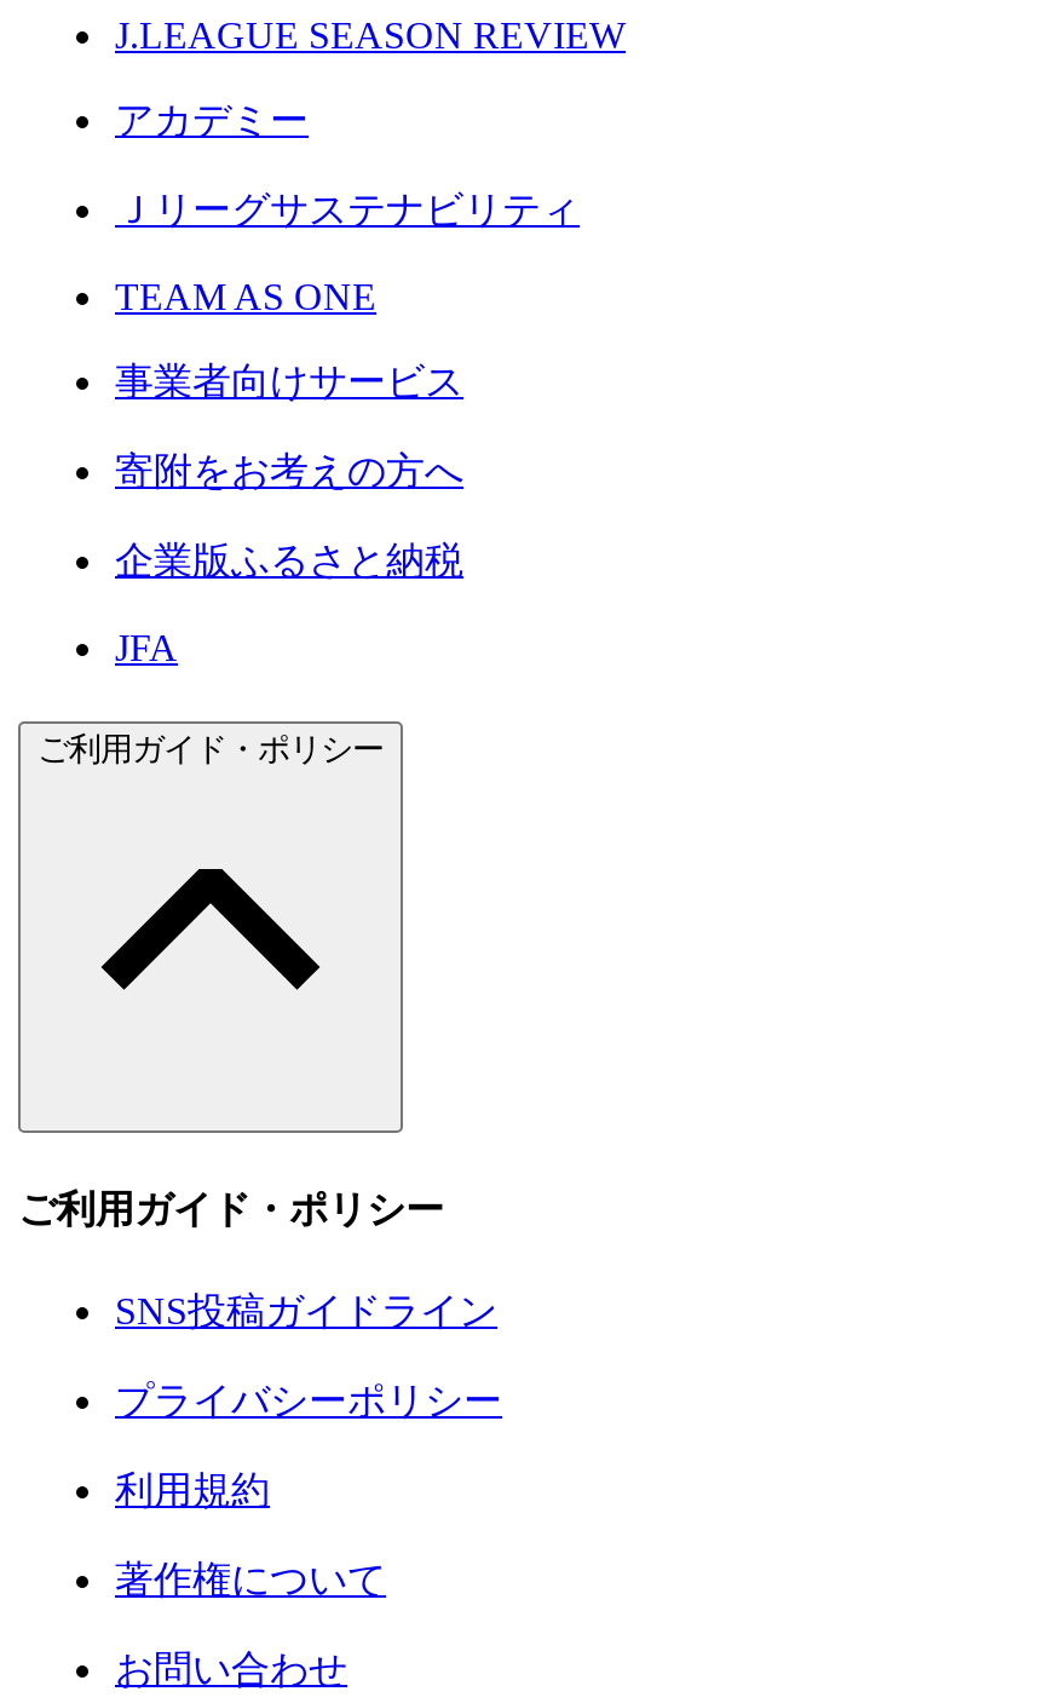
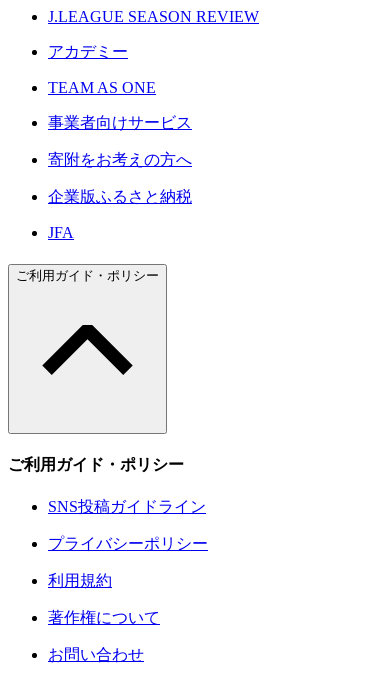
- Ｊリーグサステナビリティ
